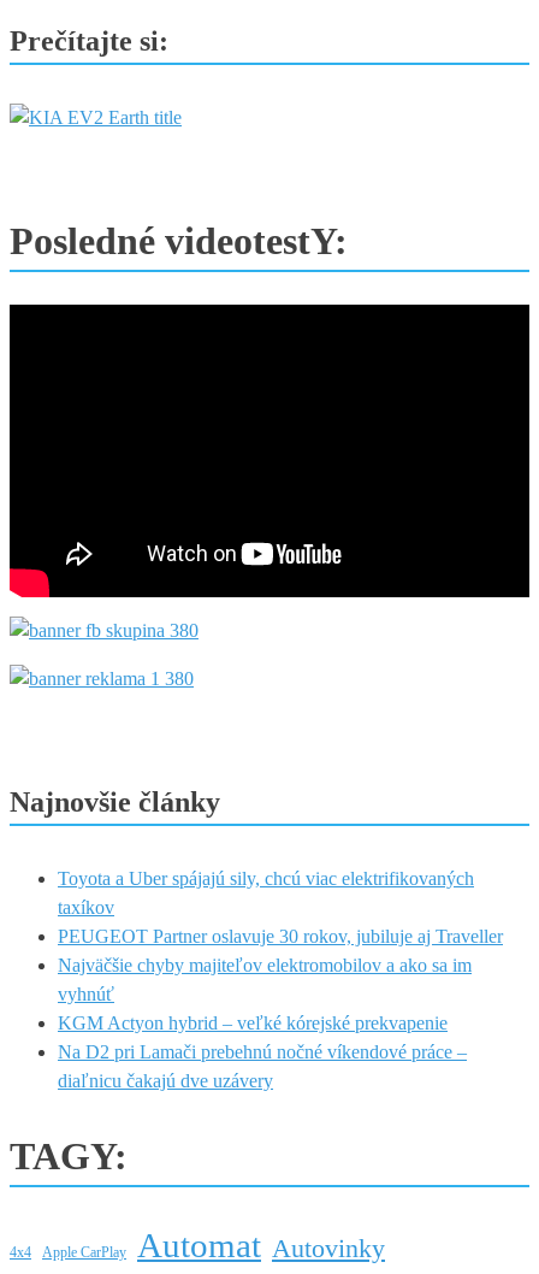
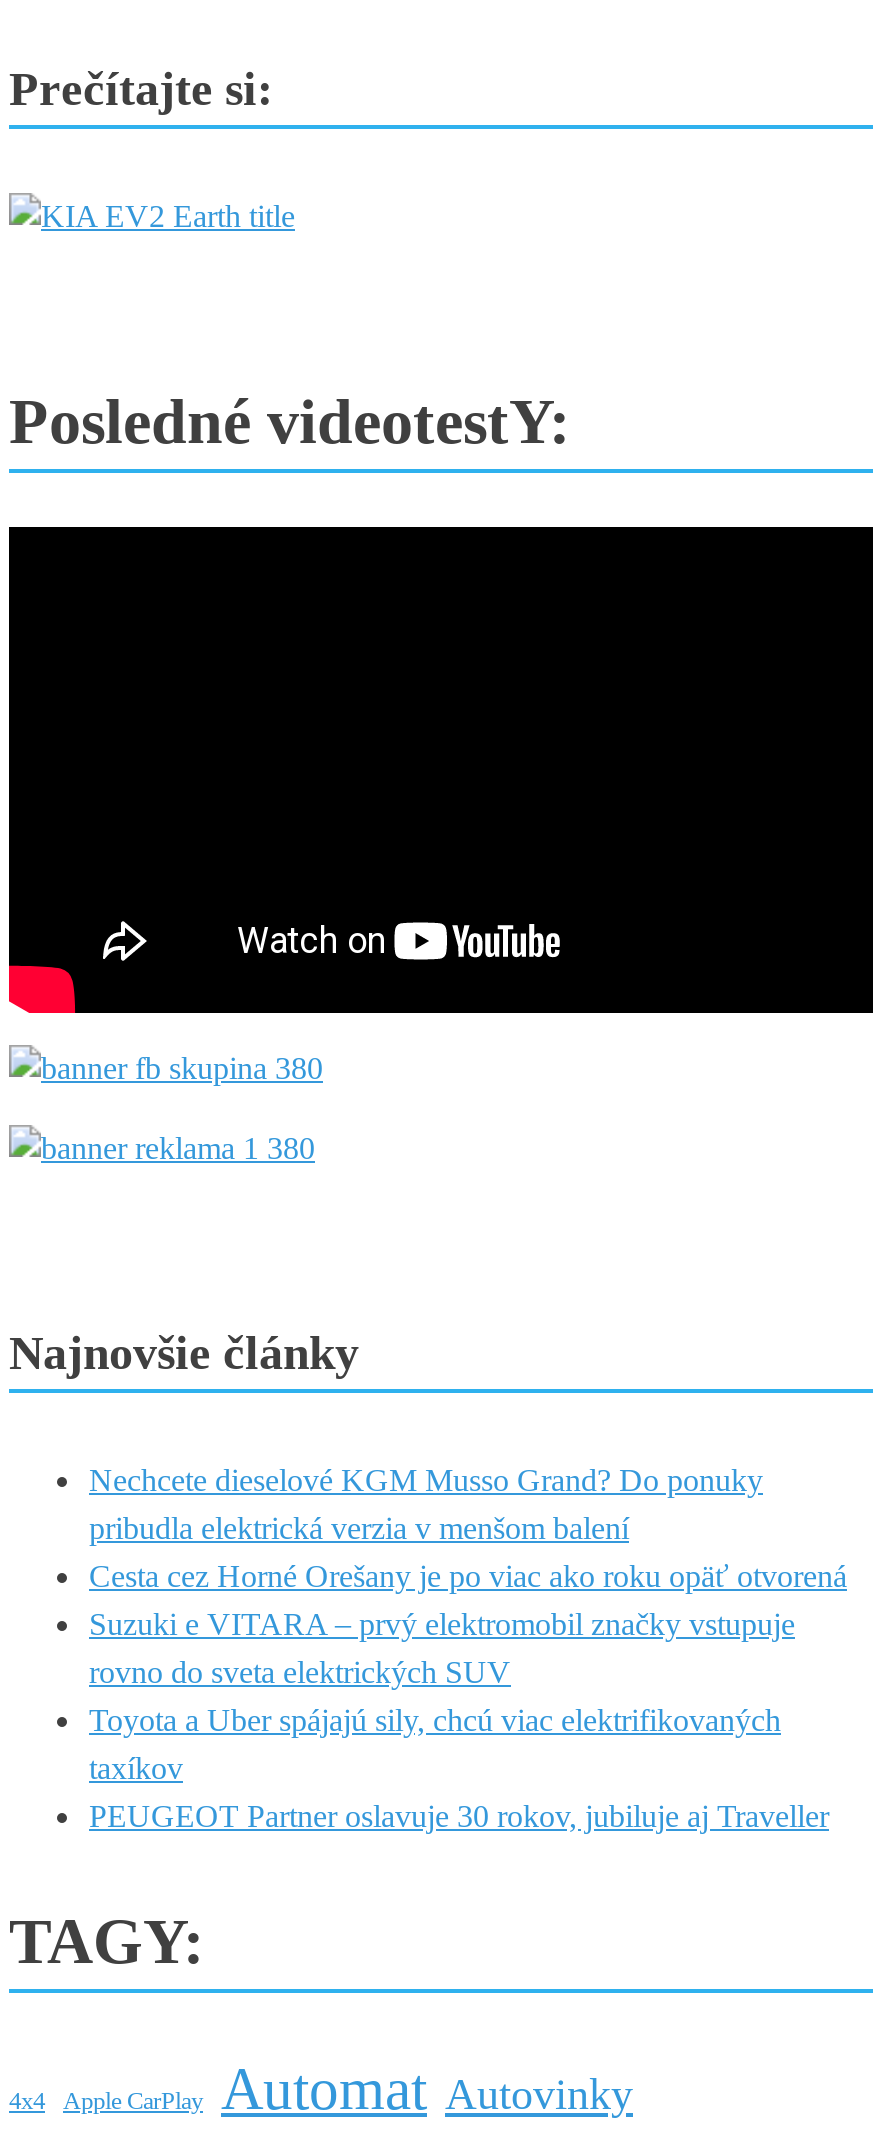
+ Nechcete dieselové KGM Musso Grand? Do ponuky
+ pribudla elektrická verzia v menšom balení
+ Cesta cez Horné Orešany je po viac ako roku opäť otvorená
+ Suzuki e VITARA – prvý elektromobil značky vstupuje
+ rovno do sveta elektrických SUV

moved down: Toyota a Uber spájajú sily, chcú viac elektrifikovaných | taxíkov | PEUGEOT Partner oslavuje 30 rokov, jubiluje aj Traveller

- Najväčšie chyby majiteľov elektromobilov a ako sa im
- vyhnúť
- KGM Actyon hybrid – veľké kórejské prekvapenie
- Na D2 pri Lamači prebehnú nočné víkendové práce –
- diaľnicu čakajú dve uzávery
